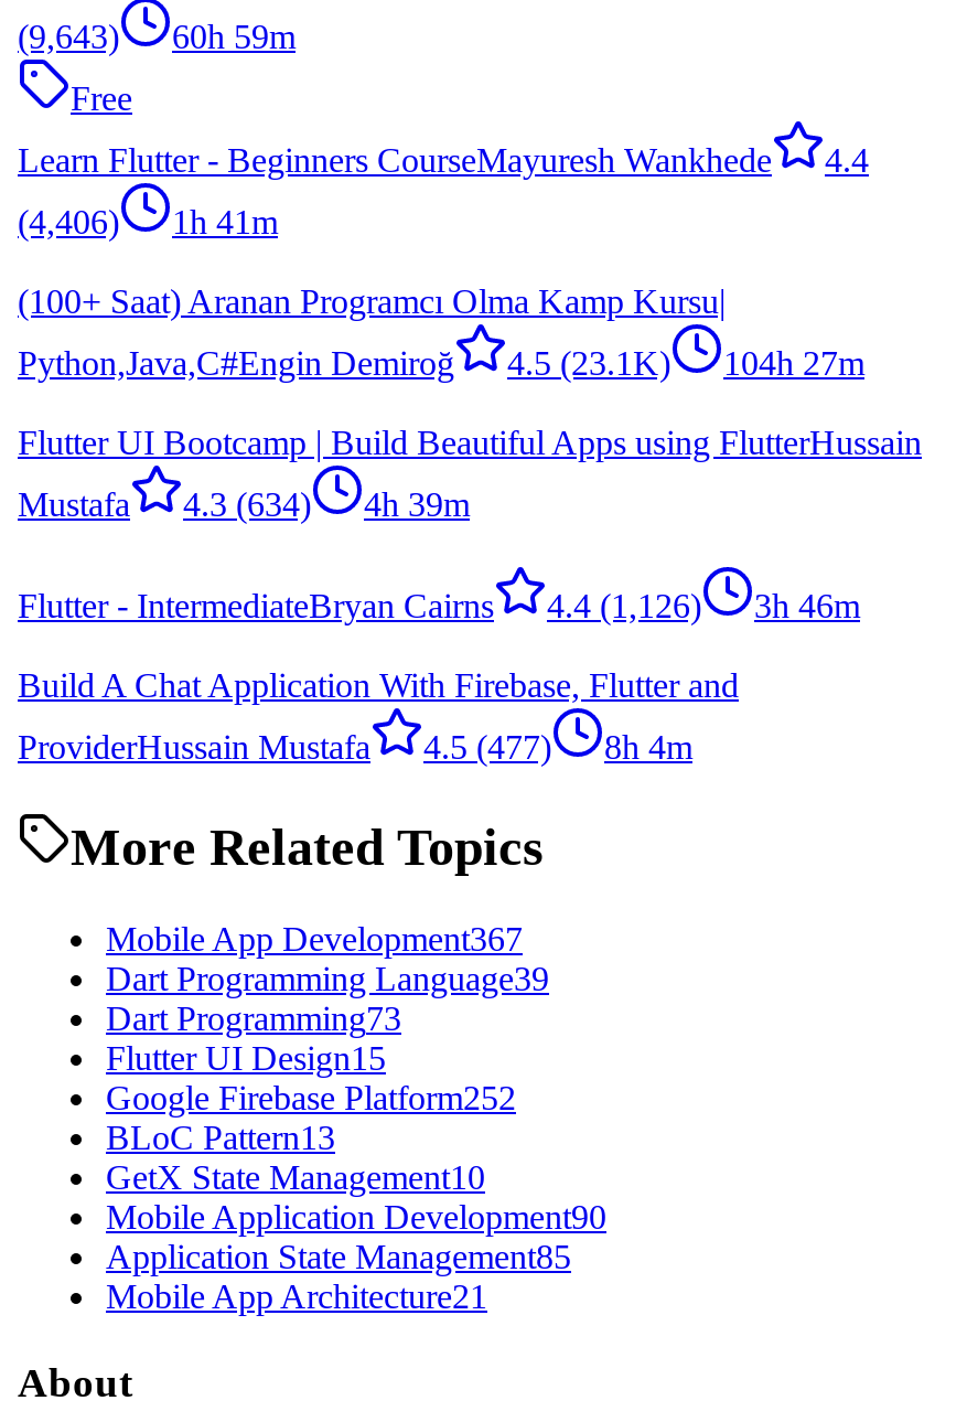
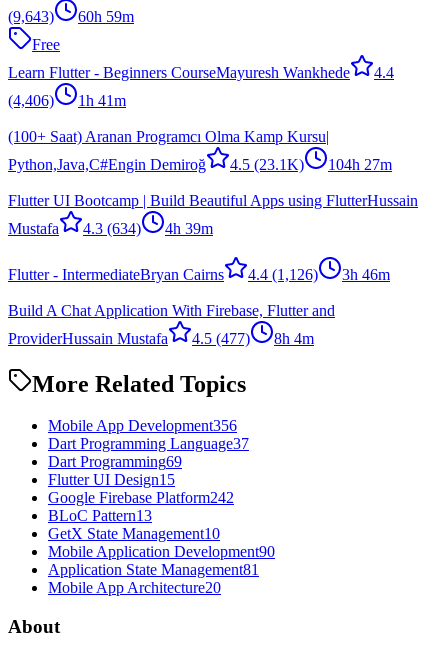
- Mobile App Development367
+ Mobile App Development356

- Dart Programming Language39
+ Dart Programming Language37

- Dart Programming73
+ Dart Programming69

- Google Firebase Platform252
+ Google Firebase Platform242

- Application State Management85
+ Application State Management81

- Mobile App Architecture21
+ Mobile App Architecture20
